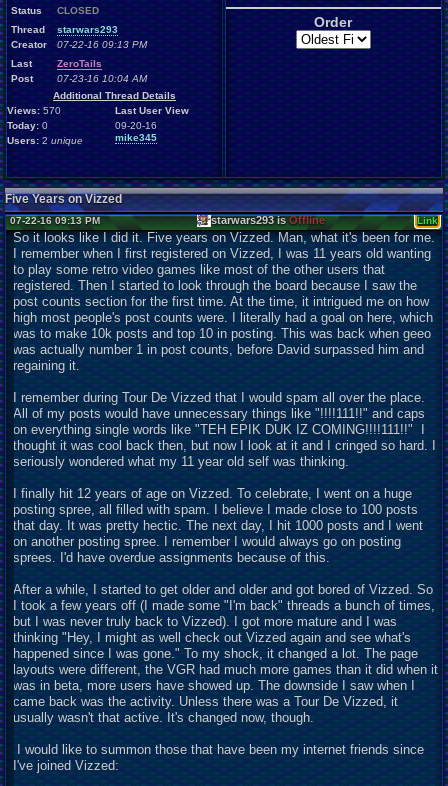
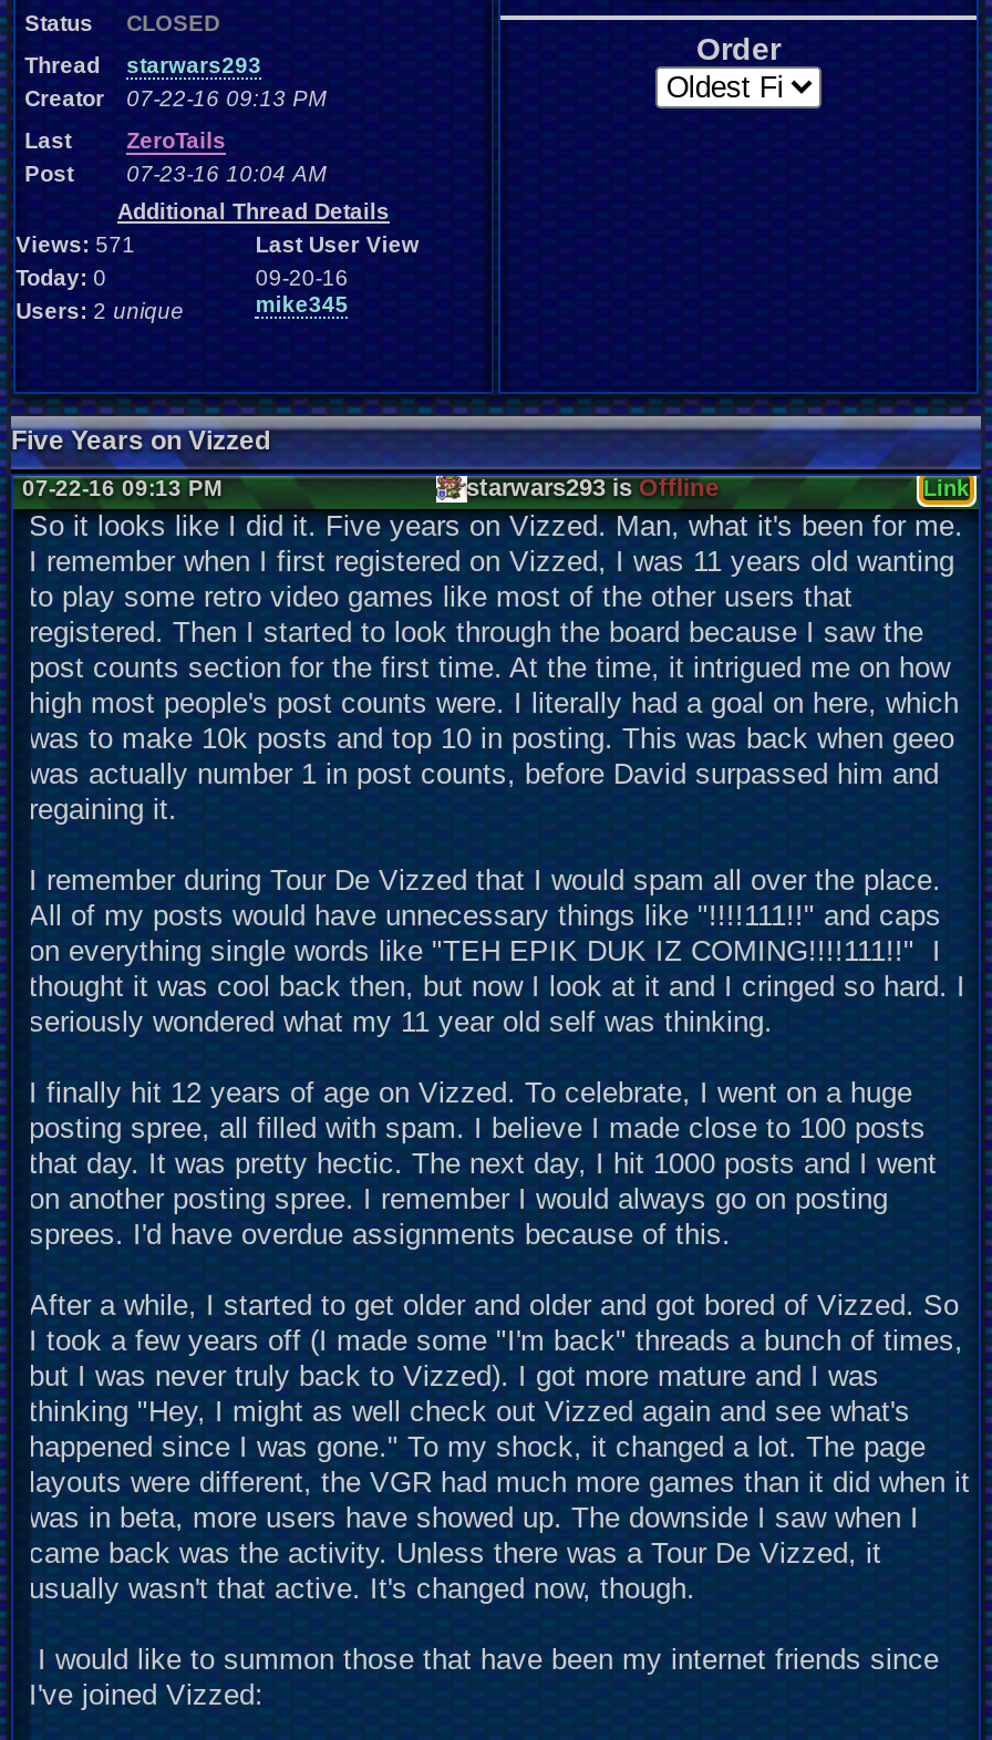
- Views: 570
+ Views: 571
